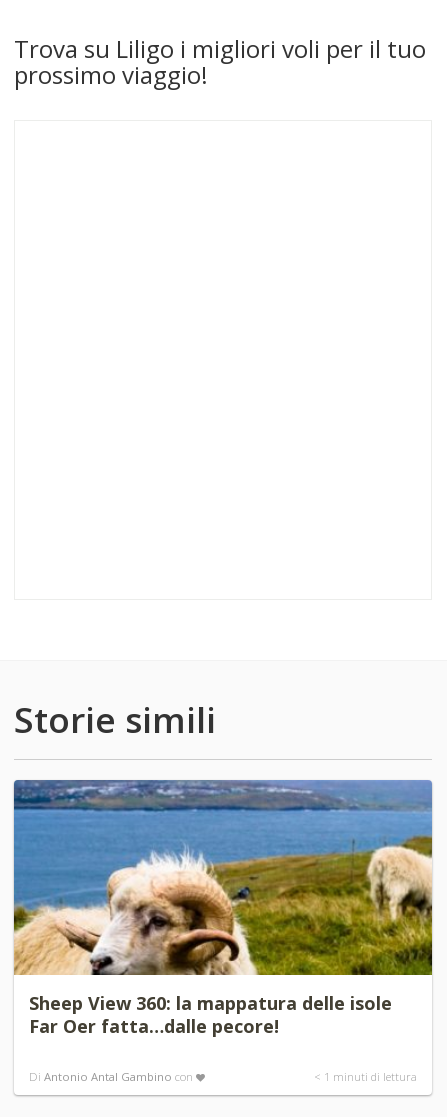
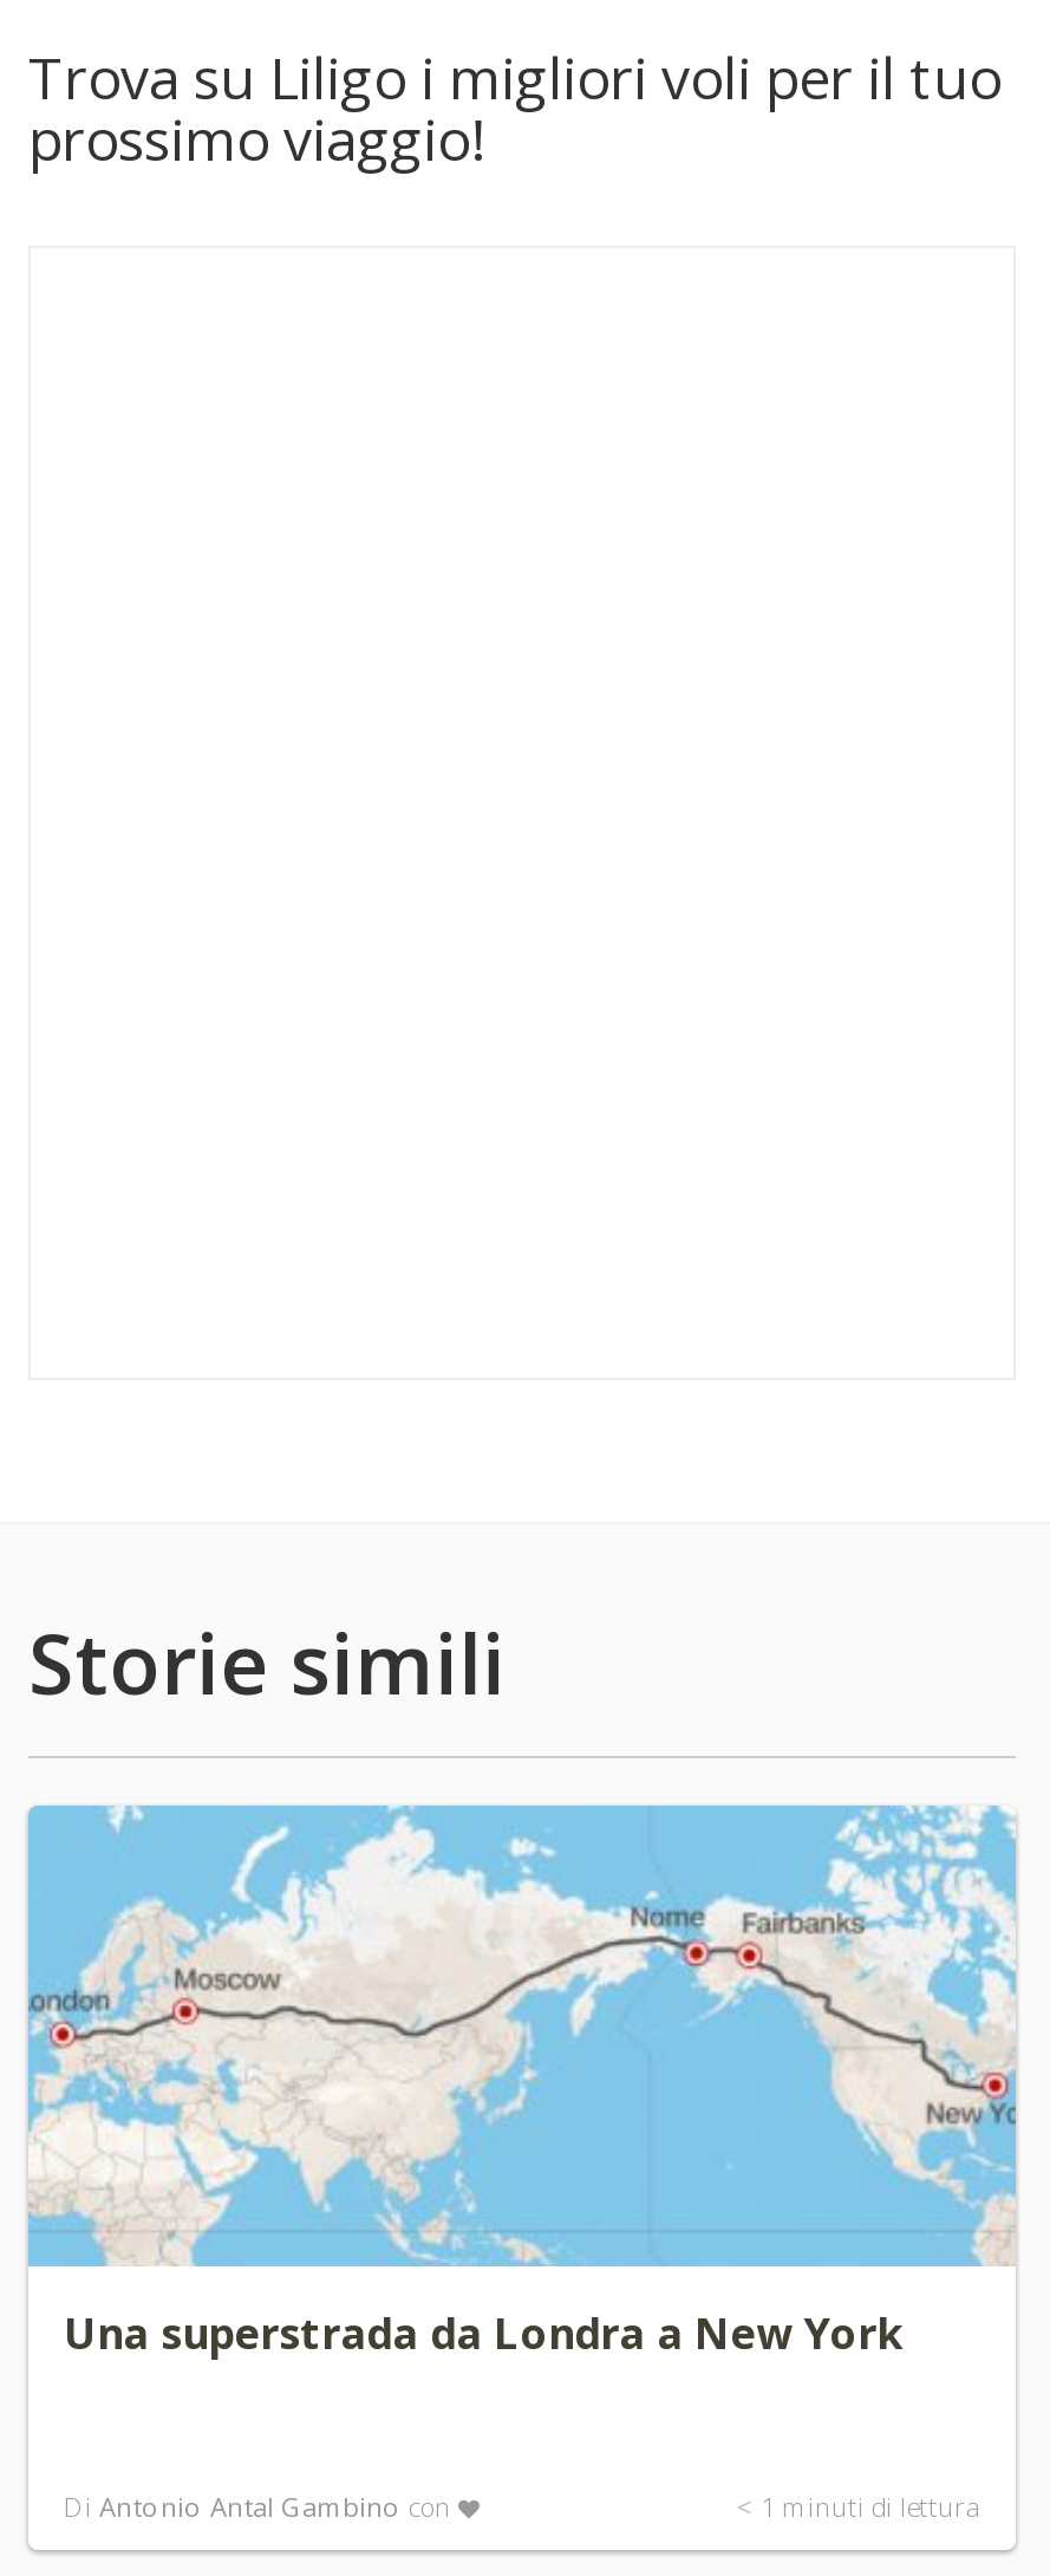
- [image]
- Sheep View 360: la mappatura delle isole
- Far Oer fatta…dalle pecore!
+ [image]
+ Una superstrada da Londra a New York
